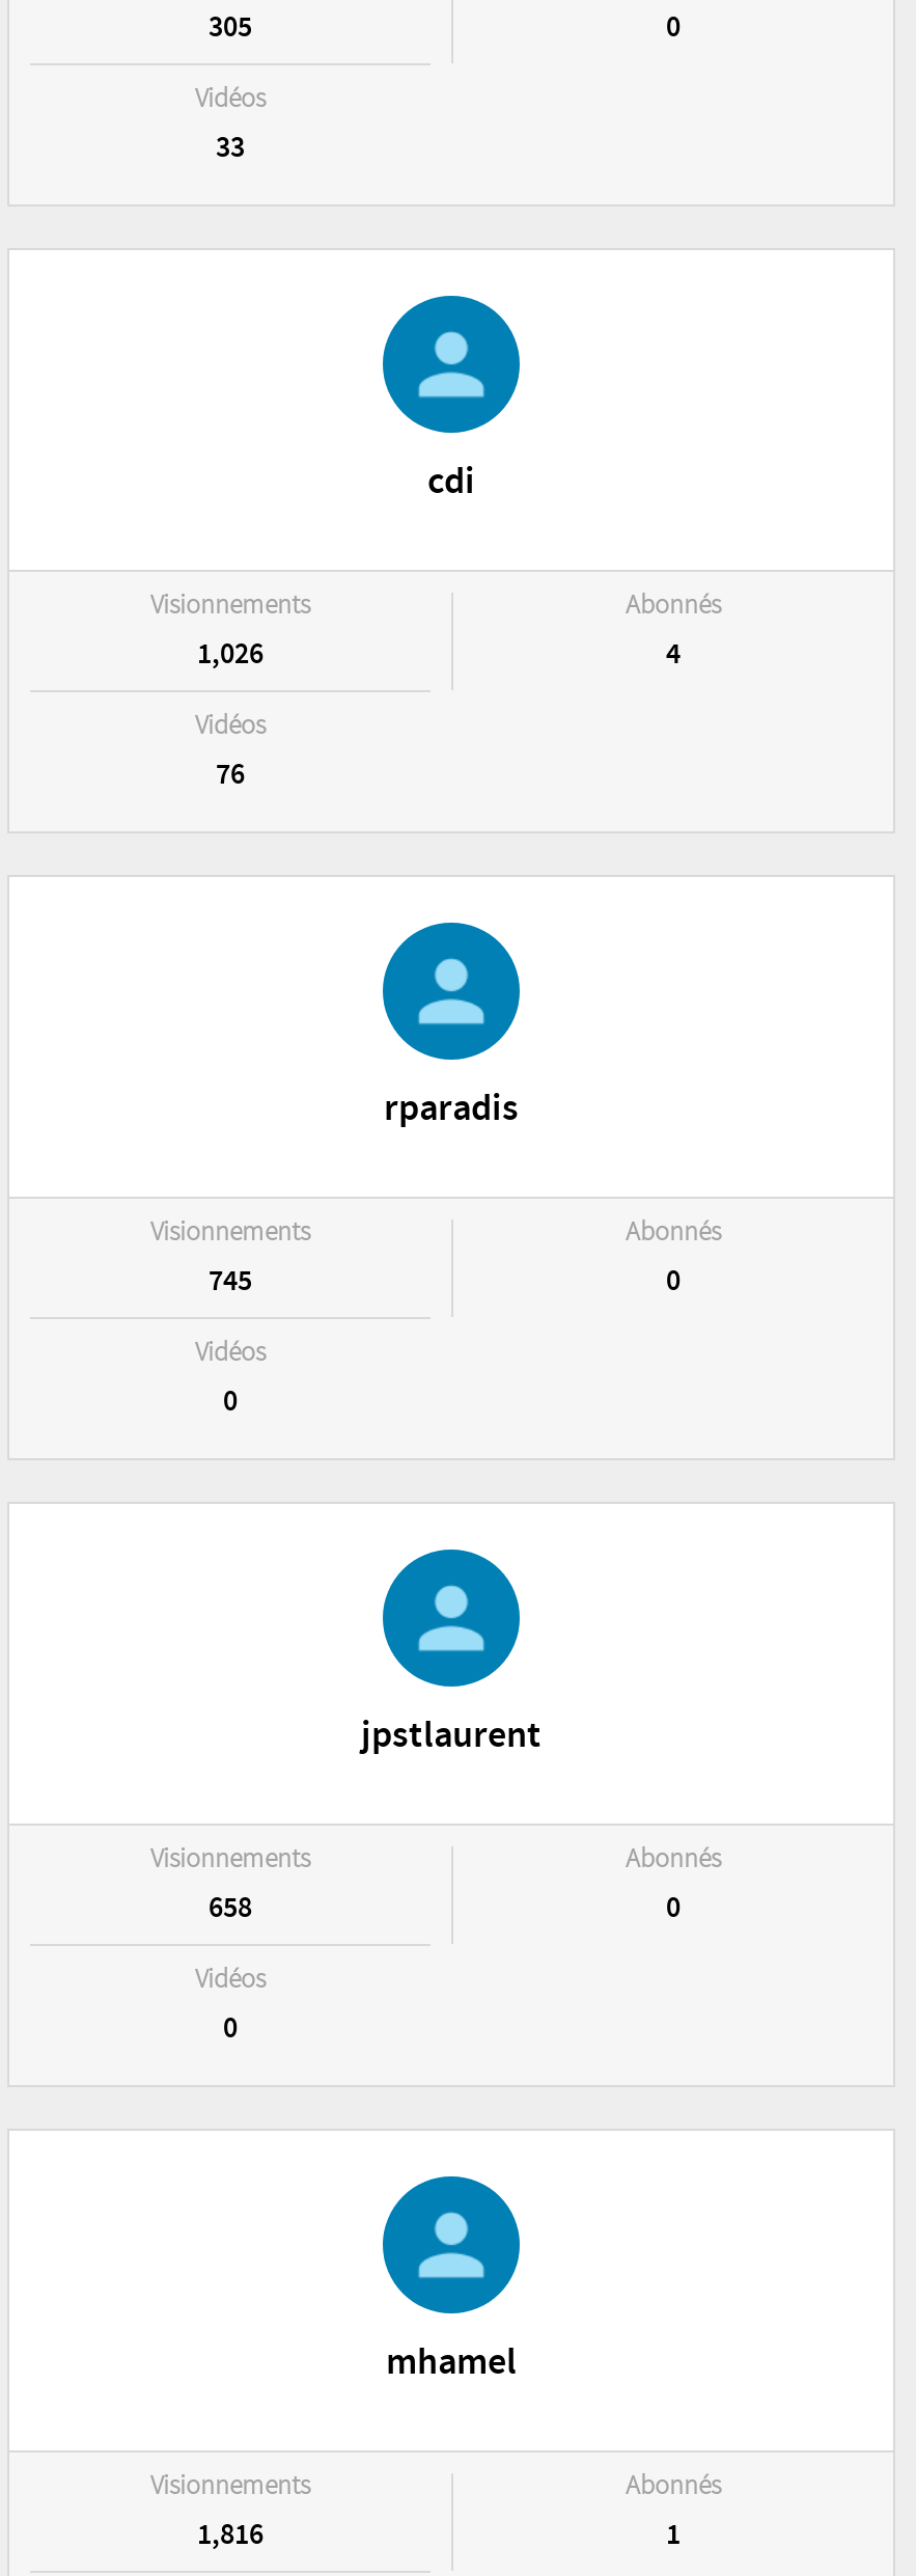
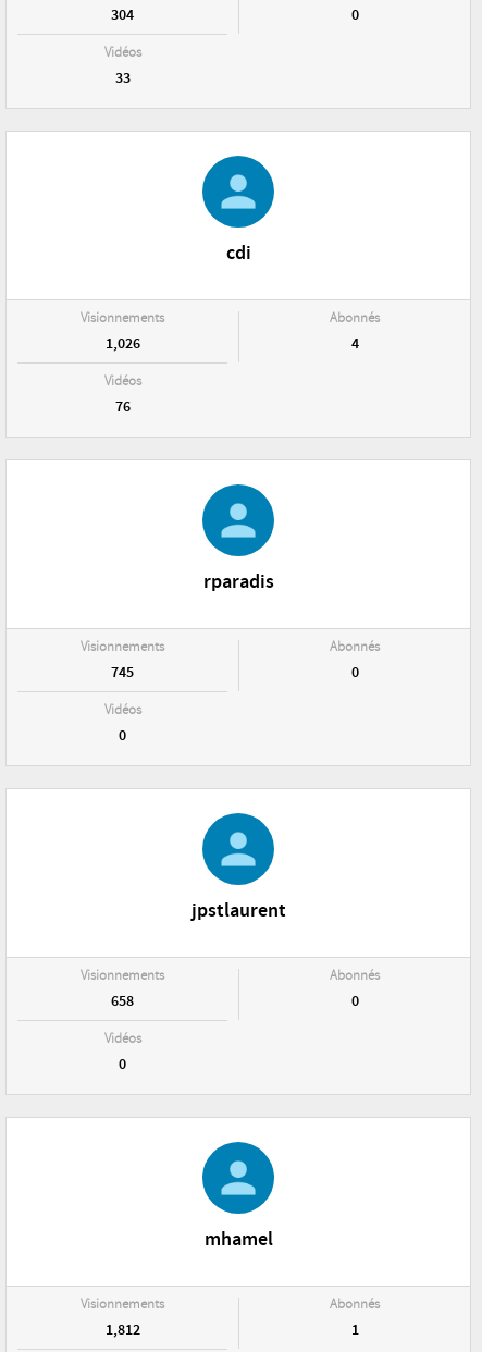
- 305
+ 304

- 1,816
+ 1,812
